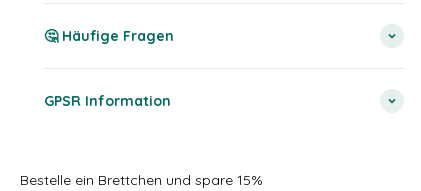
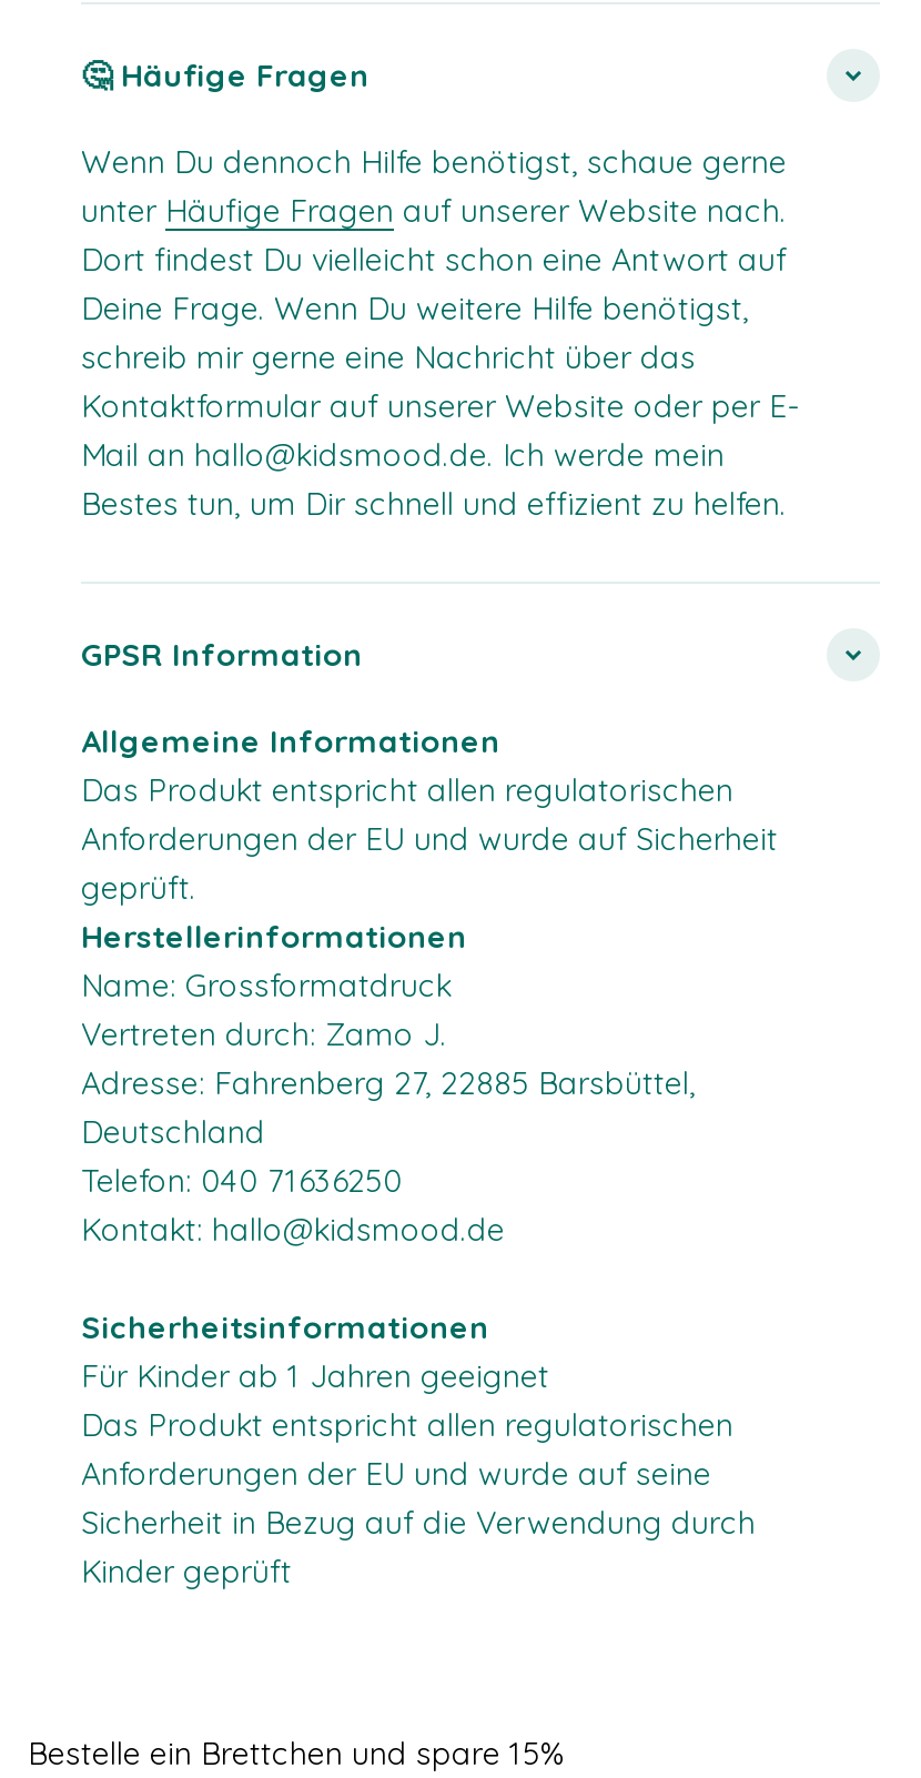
+ Wenn Du dennoch Hilfe benötigst, schaue gerne
+ unter Häufige Fragen auf unserer Website nach.
+ Dort findest Du vielleicht schon eine Antwort auf
+ Deine Frage. Wenn Du weitere Hilfe benötigst,
+ schreib mir gerne eine Nachricht über das
+ Kontaktformular auf unserer Website oder per E-
+ Mail an hallo@kidsmood.de. Ich werde mein
+ Bestes tun, um Dir schnell und effizient zu helfen.

+ Allgemeine Informationen
+ Das Produkt entspricht allen regulatorischen
+ Anforderungen der EU und wurde auf Sicherheit
+ geprüft.
+ Herstellerinformationen
+ Name: Grossformatdruck
+ Vertreten durch: Zamo J.
+ Adresse: Fahrenberg 27, 22885 Barsbüttel,
+ Deutschland
+ Telefon: 040 71636250
+ Kontakt: hallo@kidsmood.de
+ Sicherheitsinformationen
+ Für Kinder ab 1 Jahren geeignet
+ Das Produkt entspricht allen regulatorischen
+ Anforderungen der EU und wurde auf seine
+ Sicherheit in Bezug auf die Verwendung durch
+ Kinder geprüft
